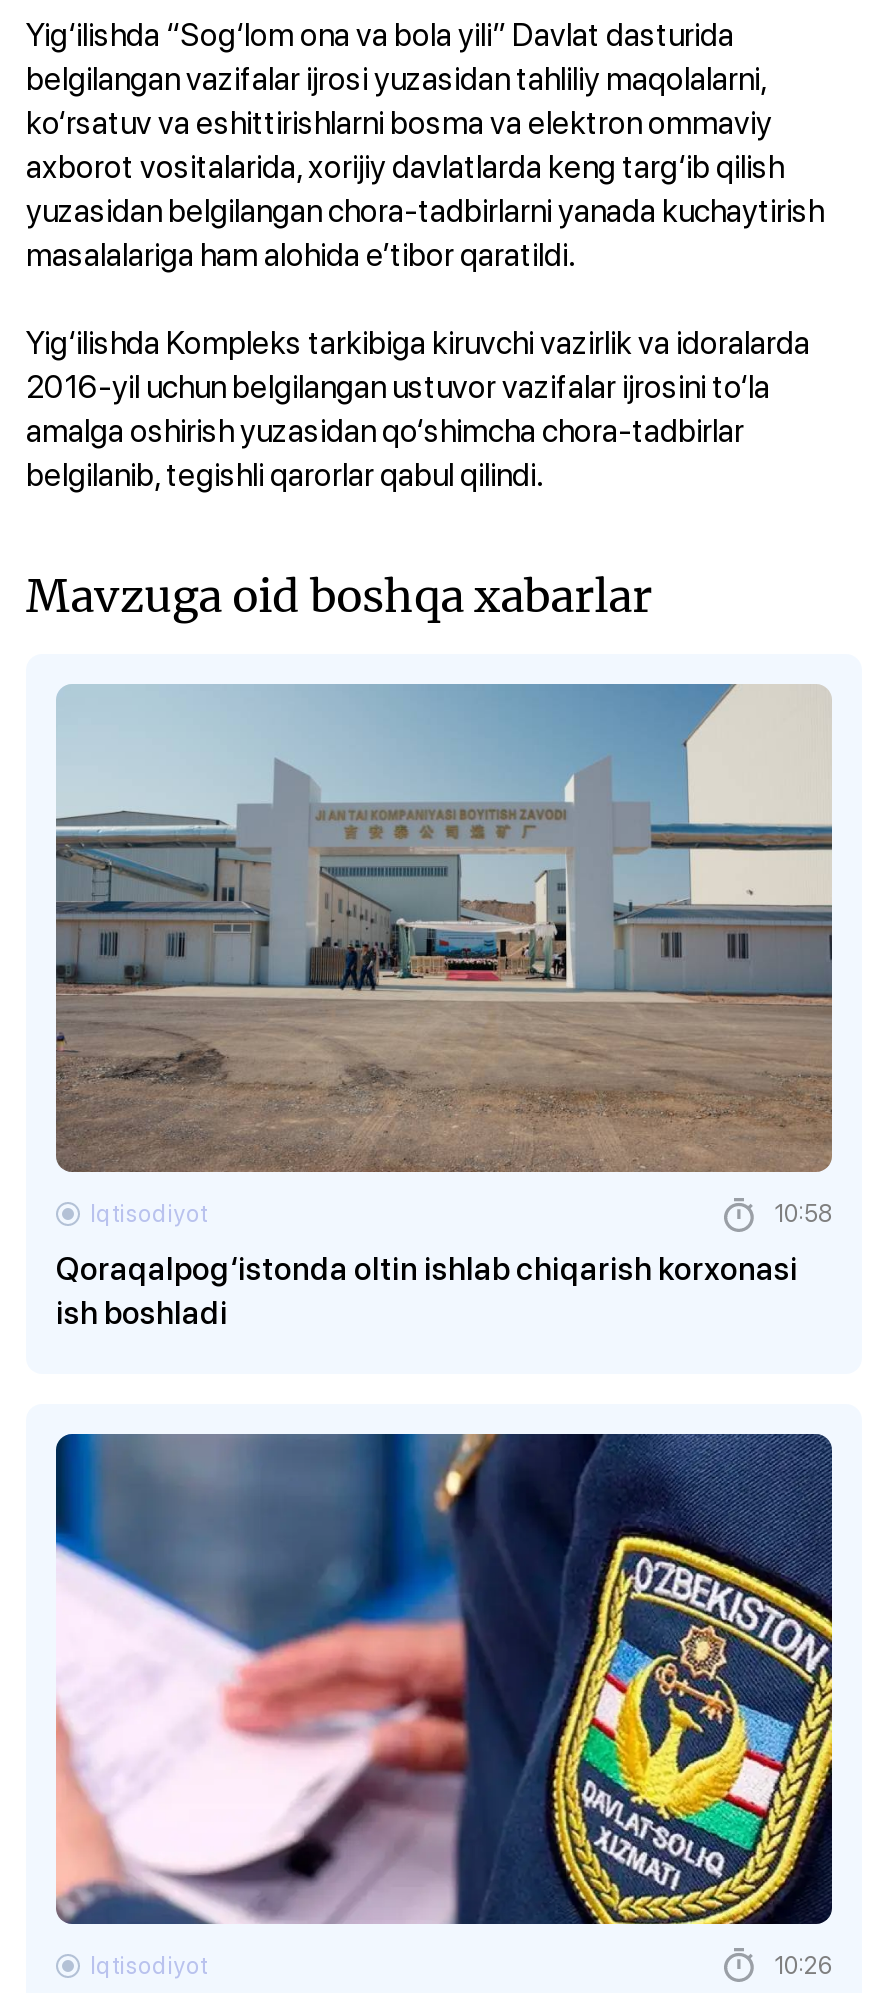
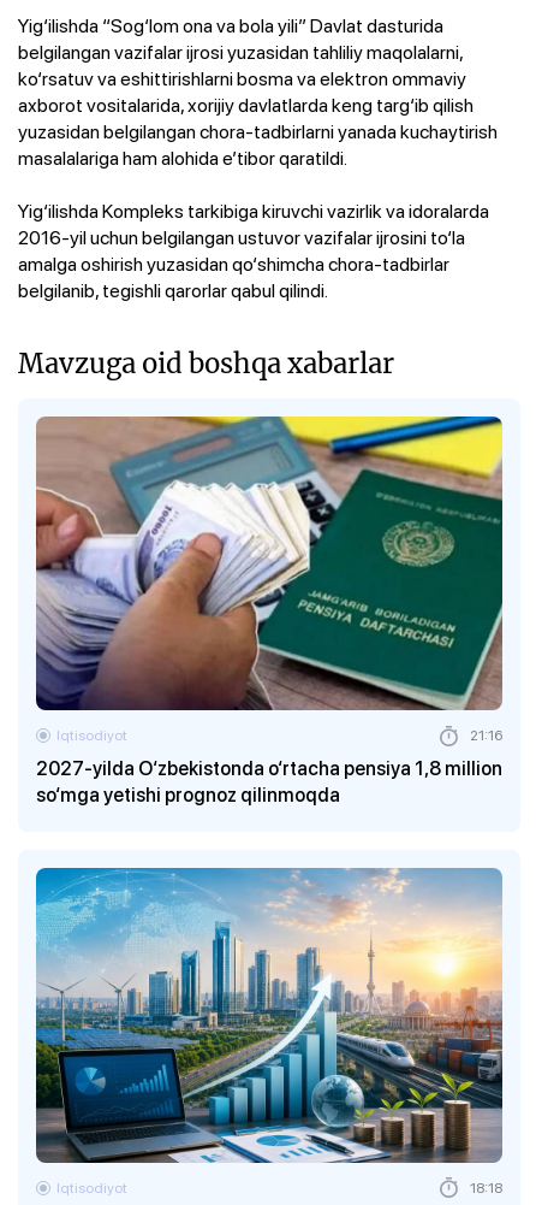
- [image]
- 10:58
+ [image]
+ 21:16

- Qoraqalpog‘istonda oltin ishlab chiqarish korxonasi
- ish boshladi
+ 2027-yilda O‘zbekistonda o‘rtacha pensiya 1,8 million
+ so‘mga yetishi prognoz qilinmoqda

- [image]
- 10:26
+ [image]
+ 18:18
